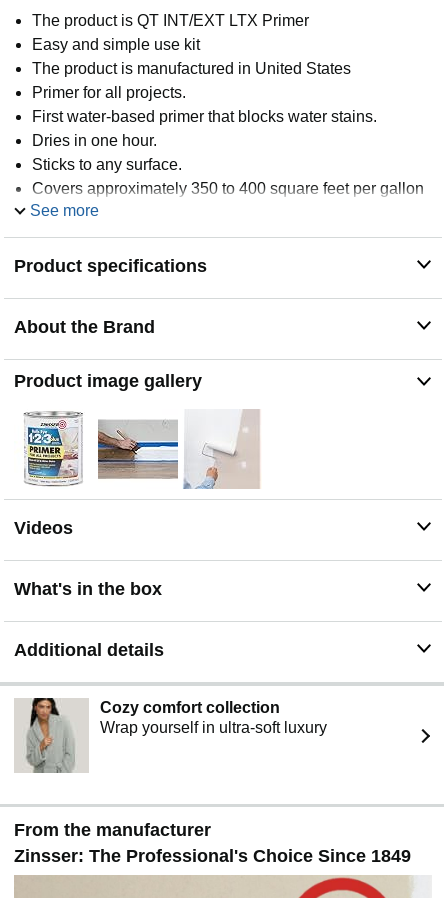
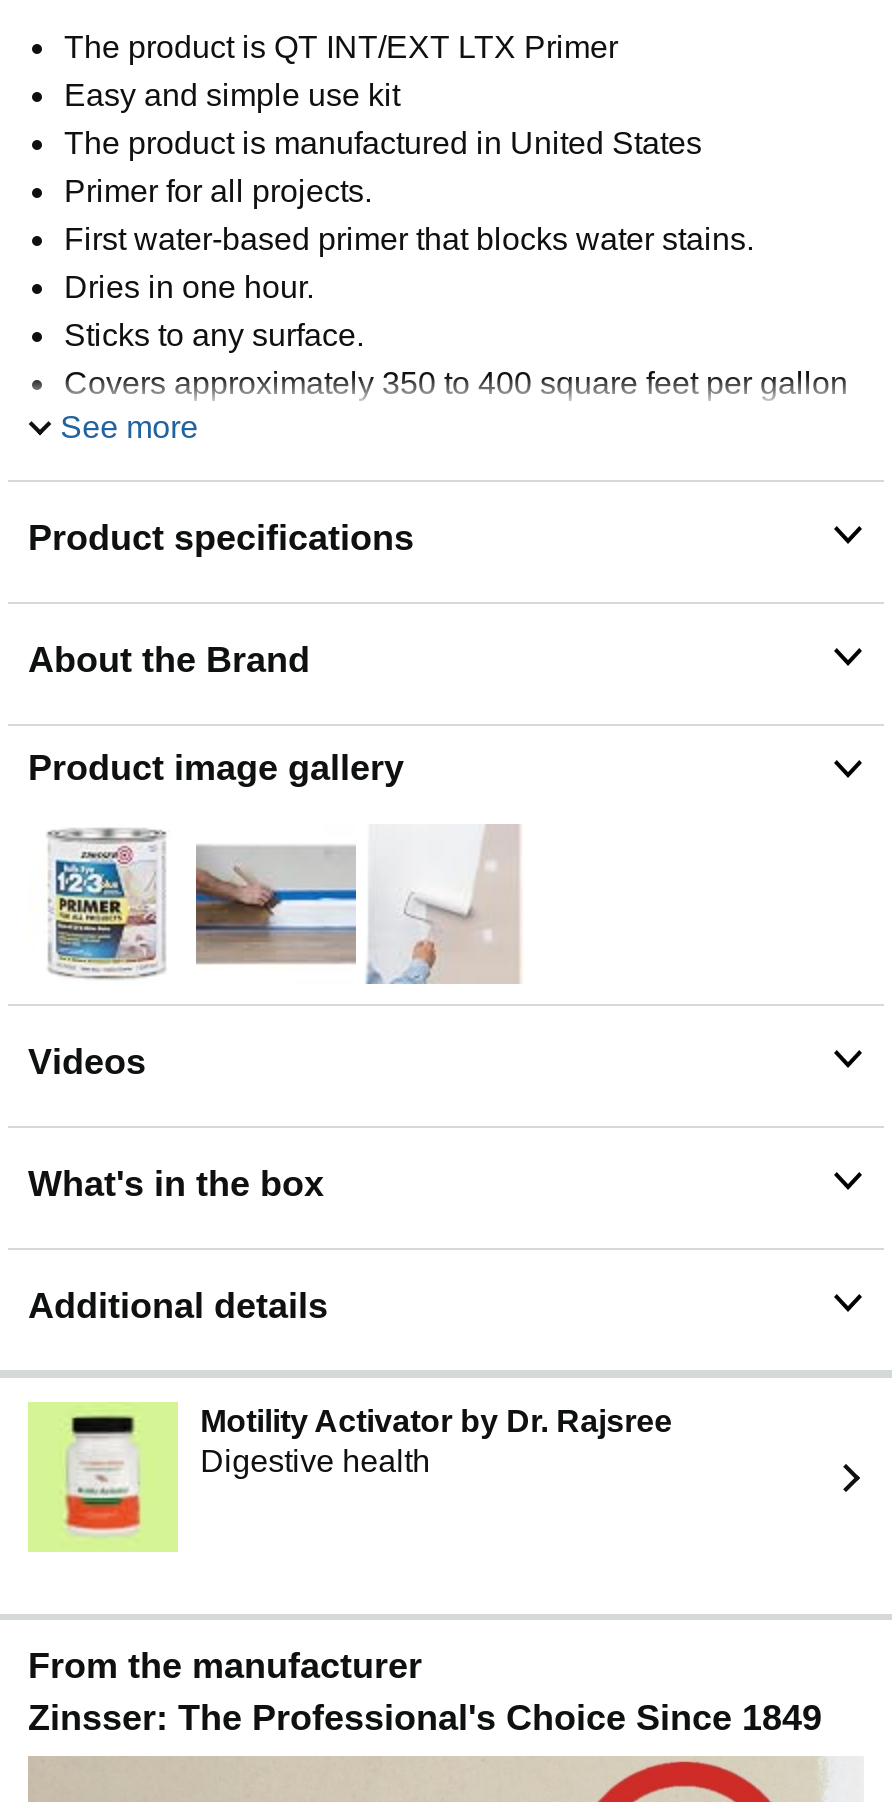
- [image]
- Cozy comfort collection
- Wrap yourself in ultra-soft luxury
+ [image]
+ Motility Activator by Dr. Rajsree
+ Digestive health
